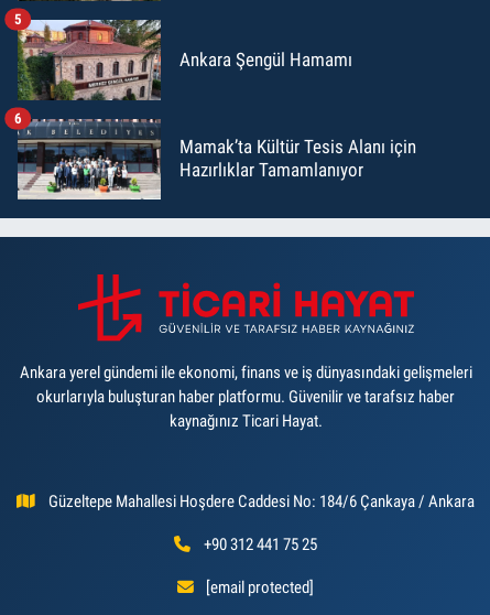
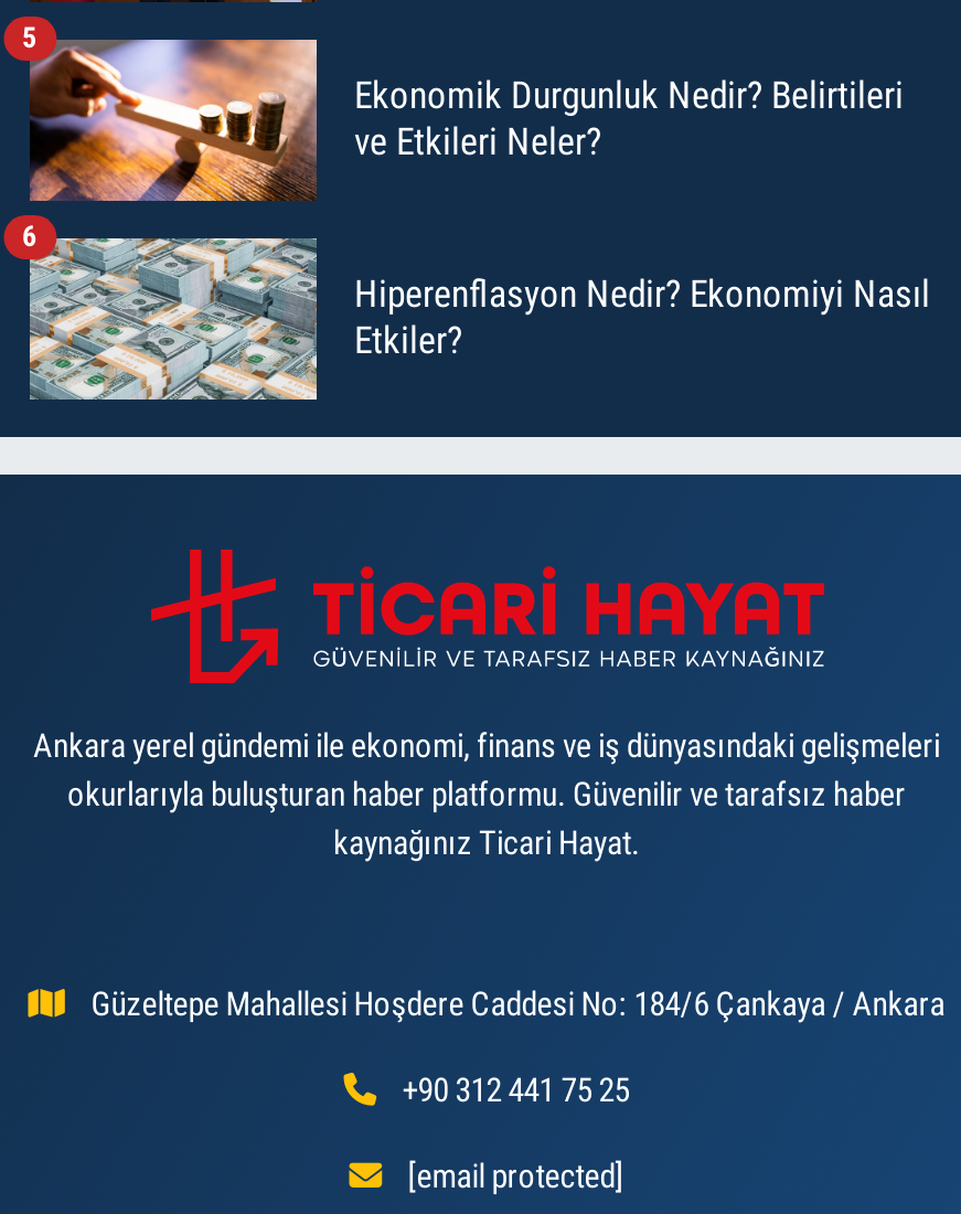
- [image]
- Ankara Şengül Hamamı
+ [image]
+ Ekonomik Durgunluk Nedir? Belirtileri
+ ve Etkileri Neler?

- [image]
- Mamak’ta Kültür Tesis Alanı için
- Hazırlıklar Tamamlanıyor
+ [image]
+ Hiperenflasyon Nedir? Ekonomiyi Nasıl
+ Etkiler?
